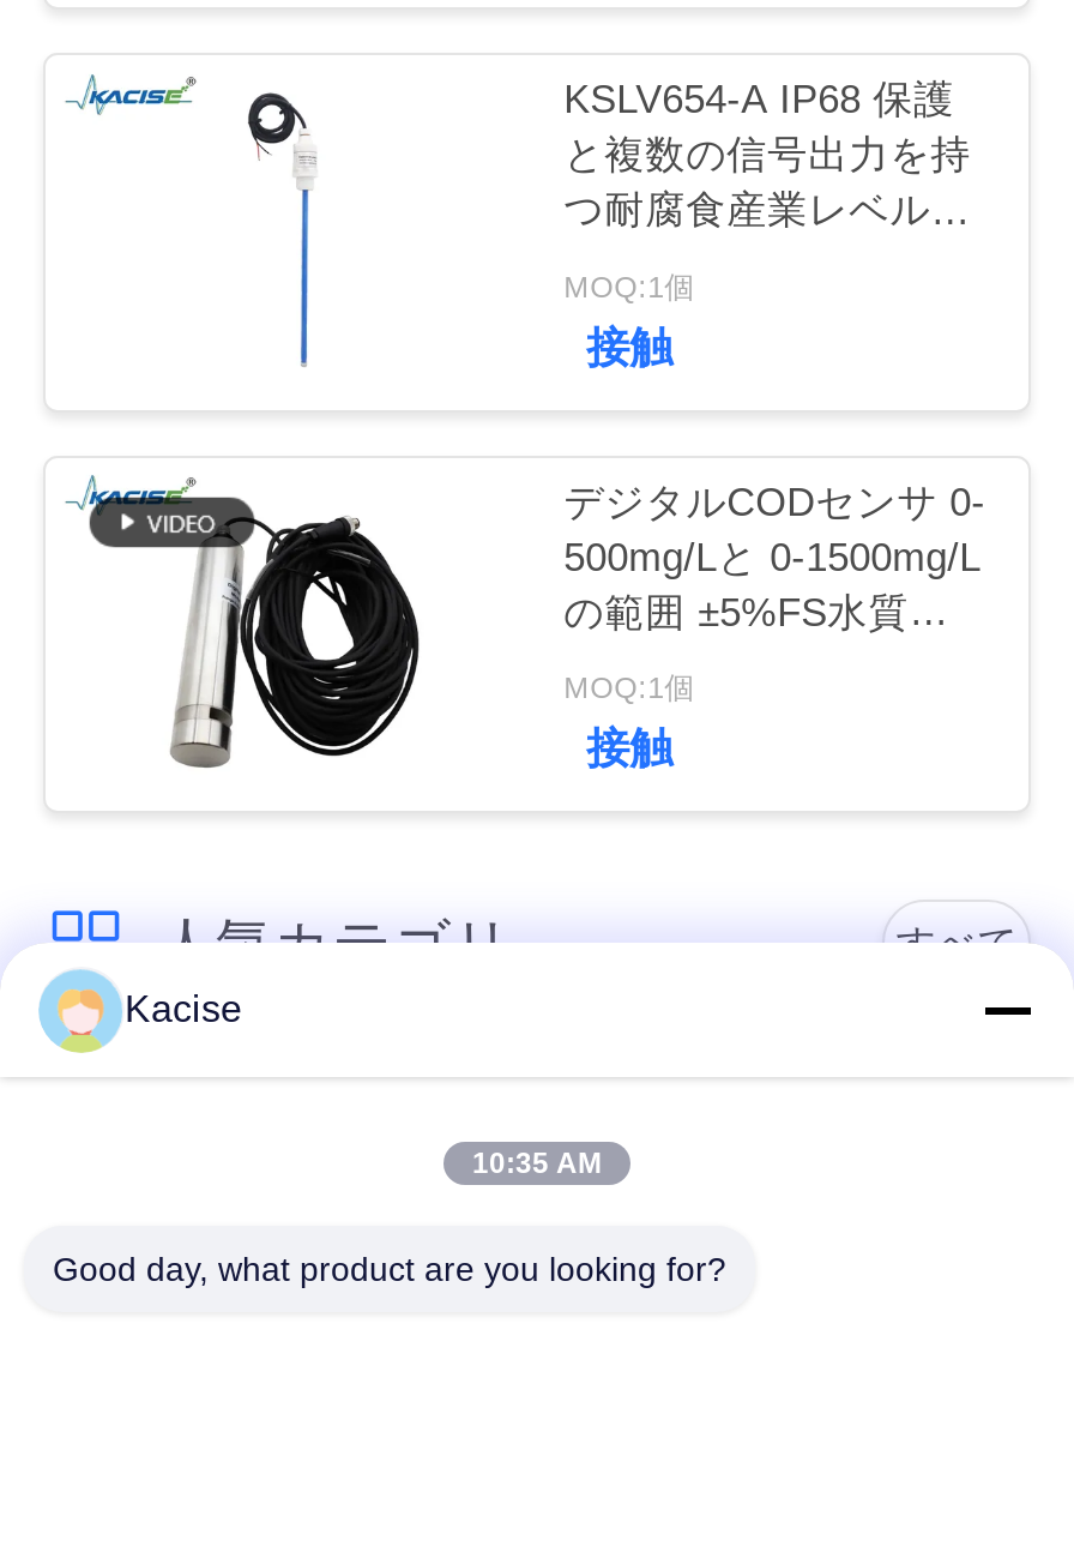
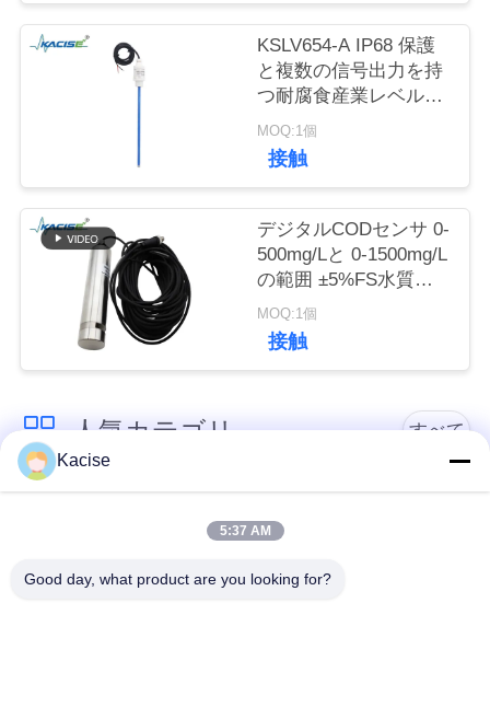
- 10:35 AM
+ 5:37 AM
